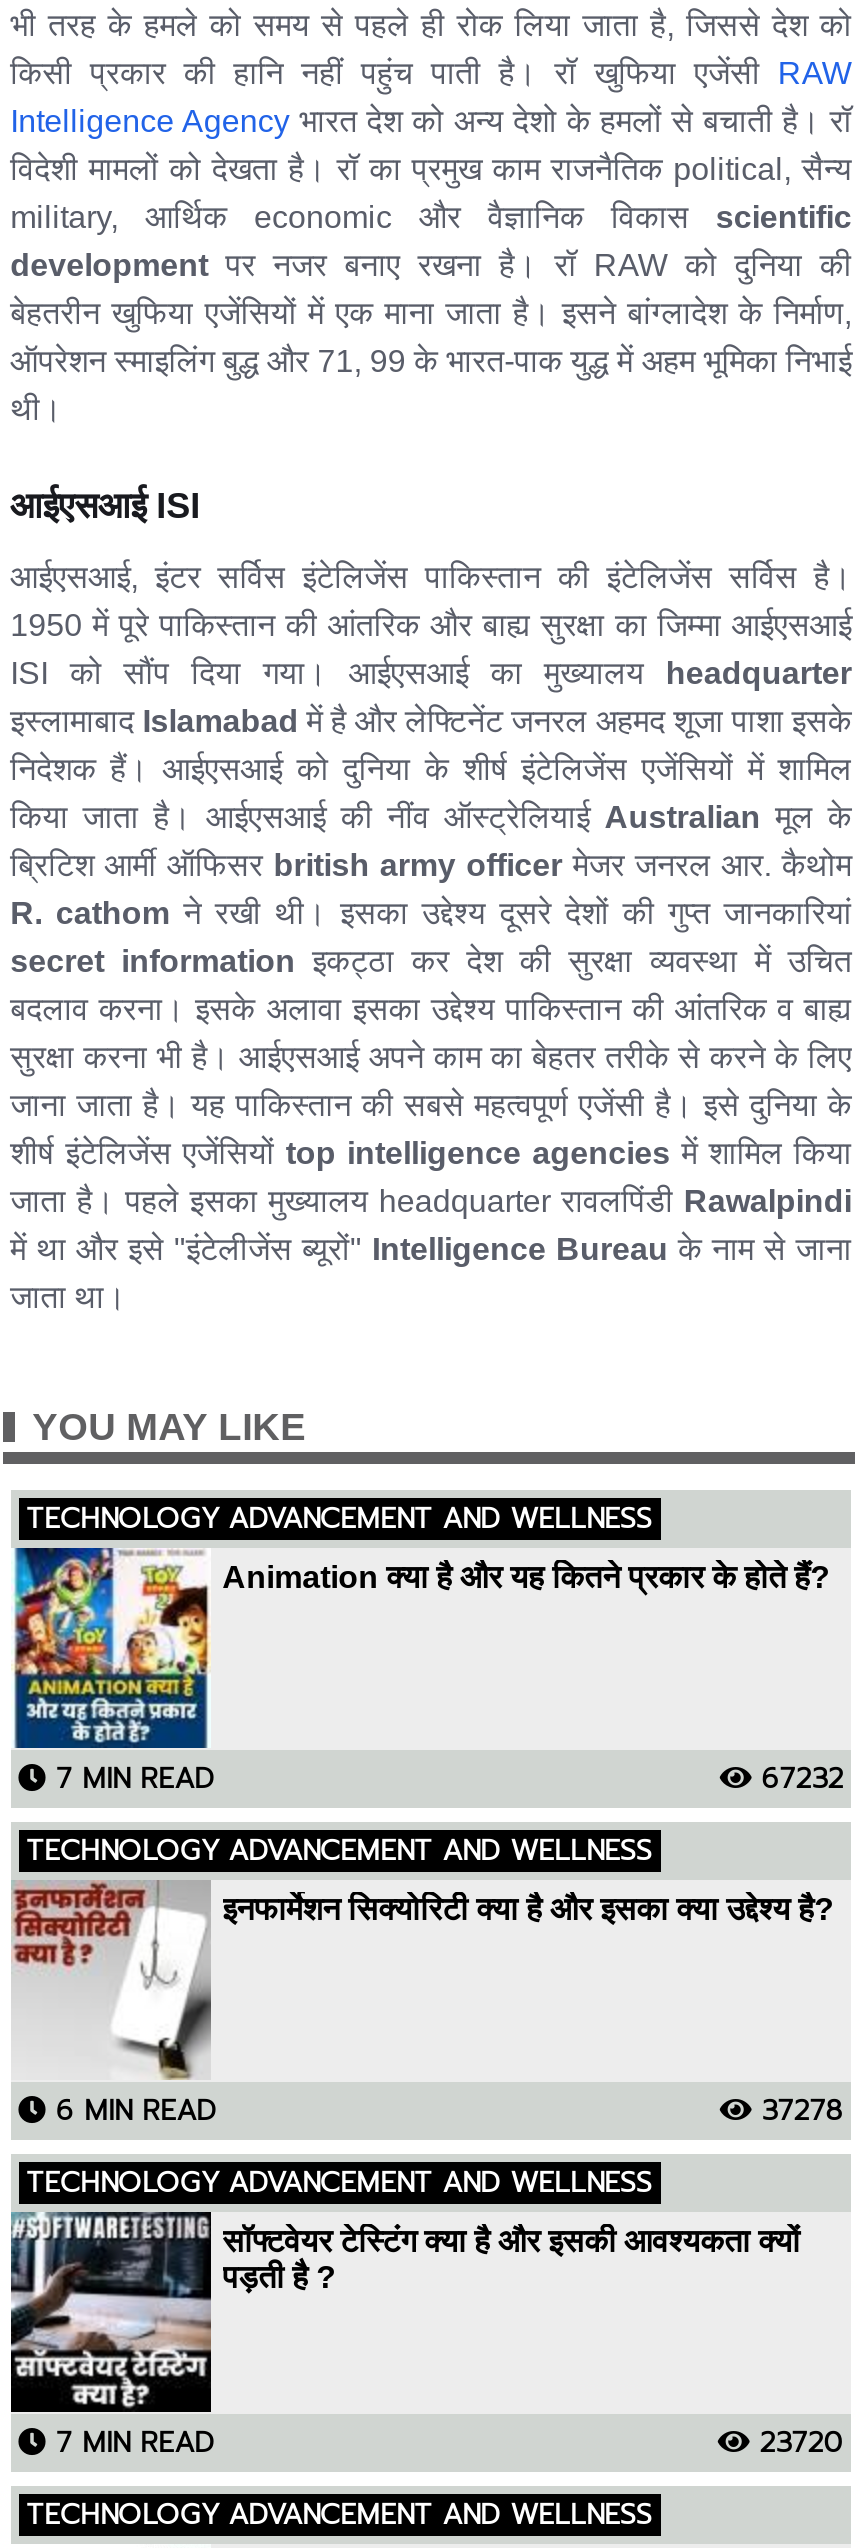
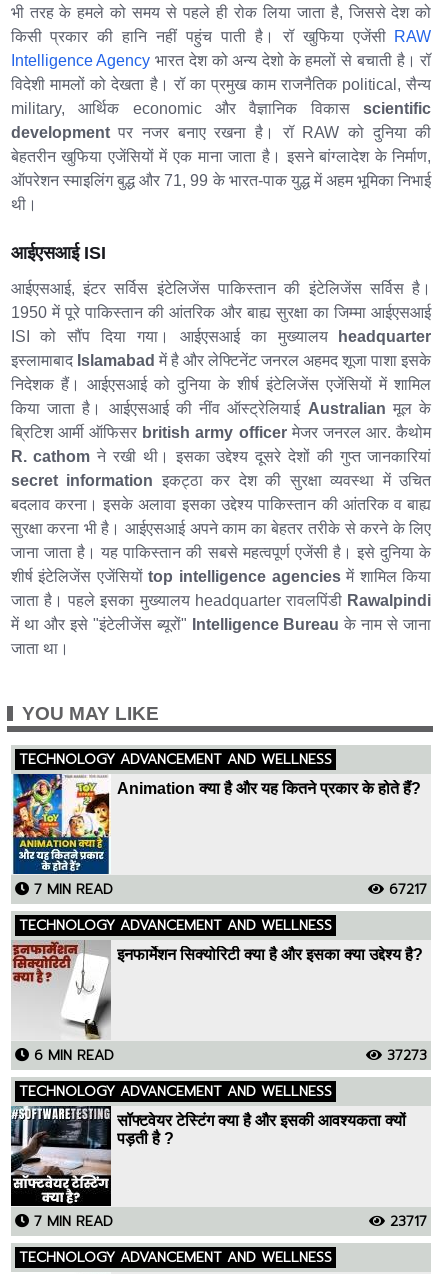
- 67232
+ 67217

- 37278
+ 37273

- 23720
+ 23717
